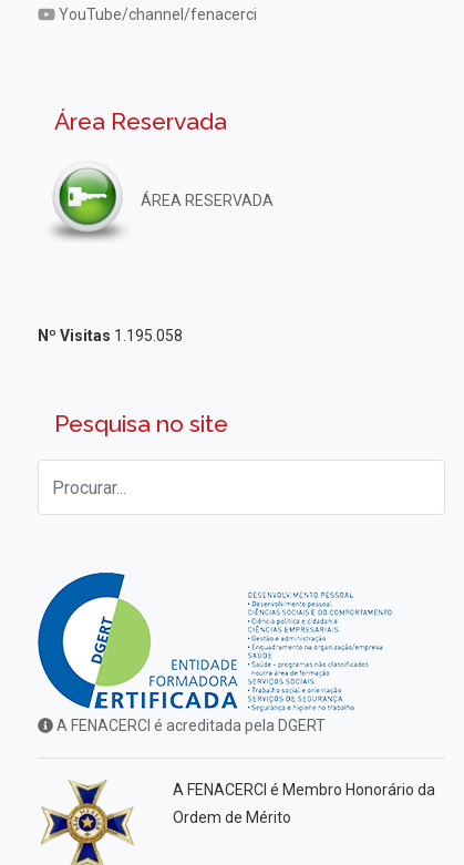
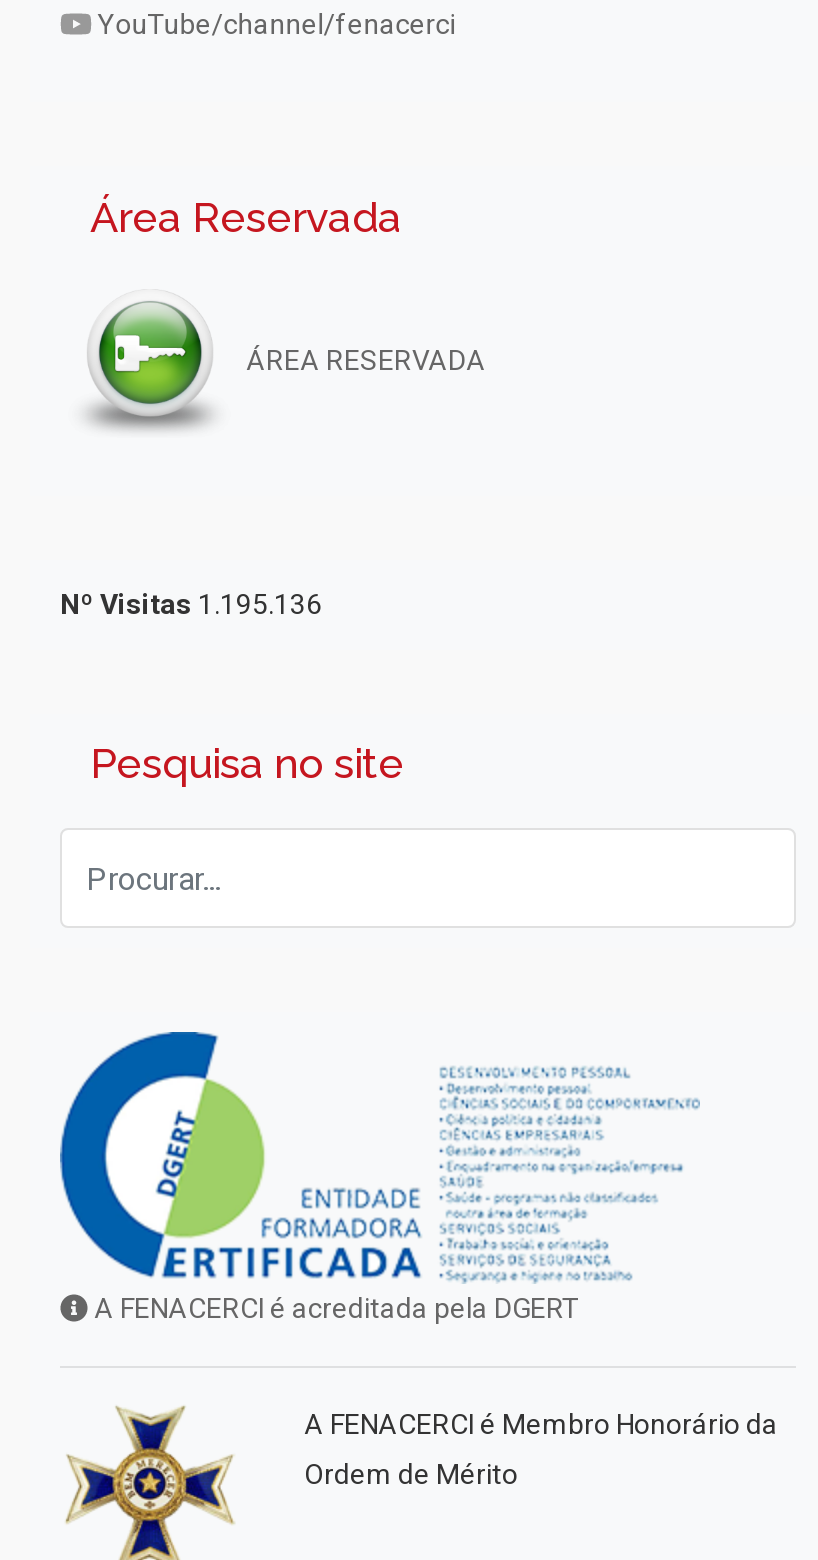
- Nº Visitas 1.195.058
+ Nº Visitas 1.195.136
